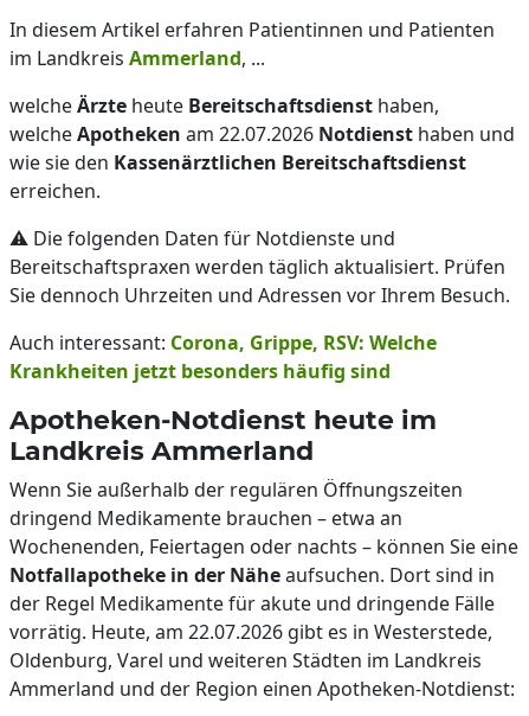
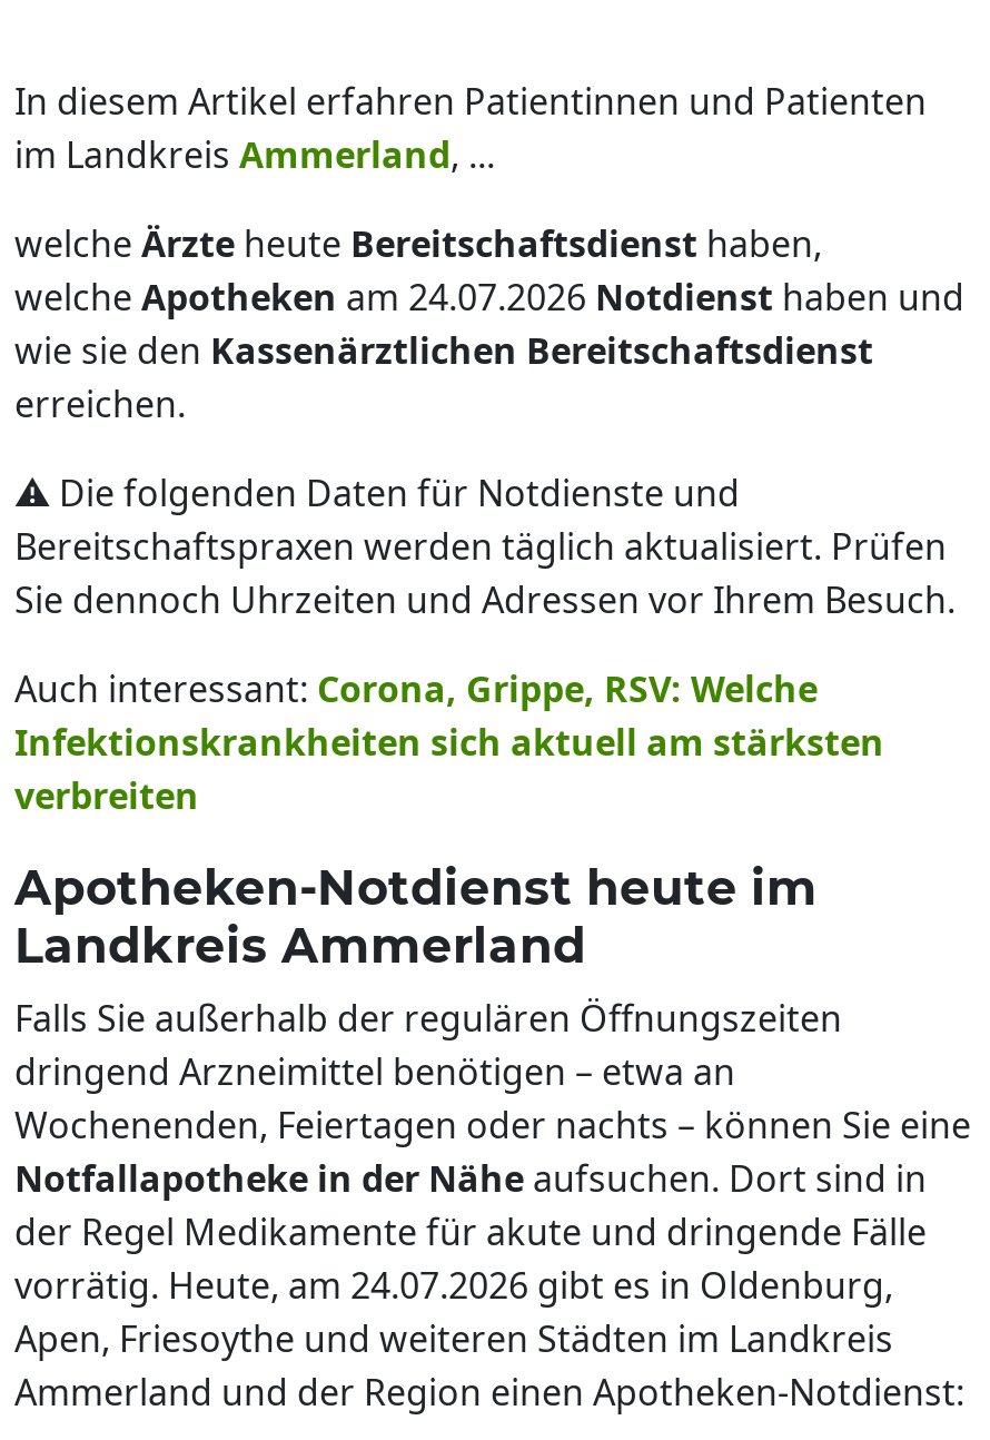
- welche Apotheken am 22.07.2026 Notdienst haben und
+ welche Apotheken am 24.07.2026 Notdienst haben und

- Krankheiten jetzt besonders häufig sind
+ Infektionskrankheiten sich aktuell am stärksten
+ verbreiten

- Wenn Sie außerhalb der regulären Öffnungszeiten
+ Falls Sie außerhalb der regulären Öffnungszeiten

- dringend Medikamente brauchen – etwa an
+ dringend Arzneimittel benötigen – etwa an

- vorrätig. Heute, am 22.07.2026 gibt es in Westerstede,
+ vorrätig. Heute, am 24.07.2026 gibt es in Oldenburg,

- Oldenburg, Varel und weiteren Städten im Landkreis
+ Apen, Friesoythe und weiteren Städten im Landkreis
